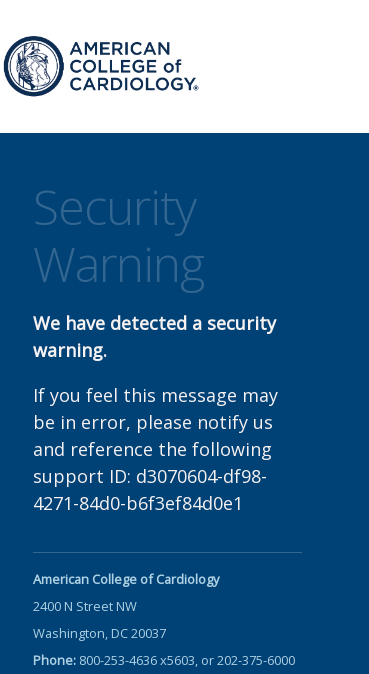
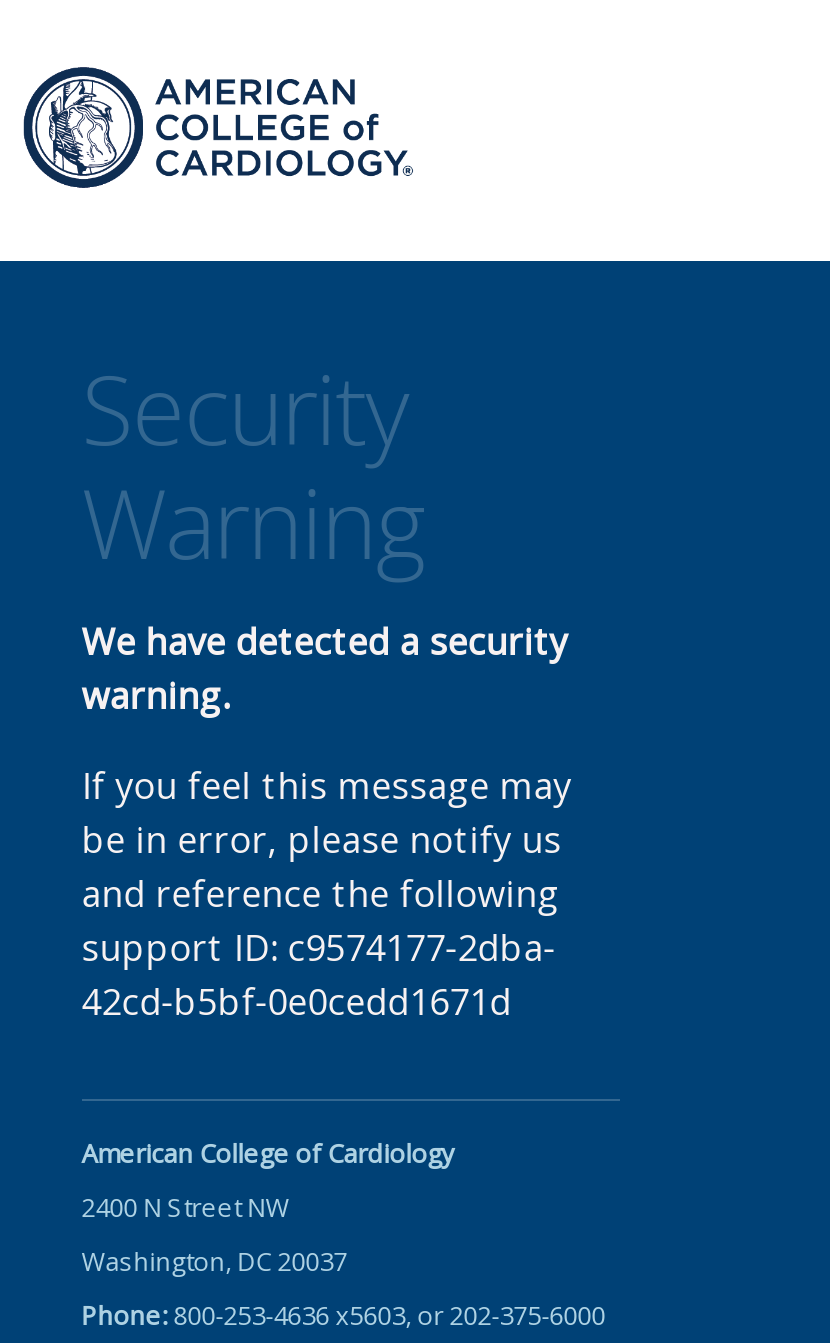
- support ID: d3070604-df98-
- 4271-84d0-b6f3ef84d0e1
+ support ID: c9574177-2dba-
+ 42cd-b5bf-0e0cedd1671d
